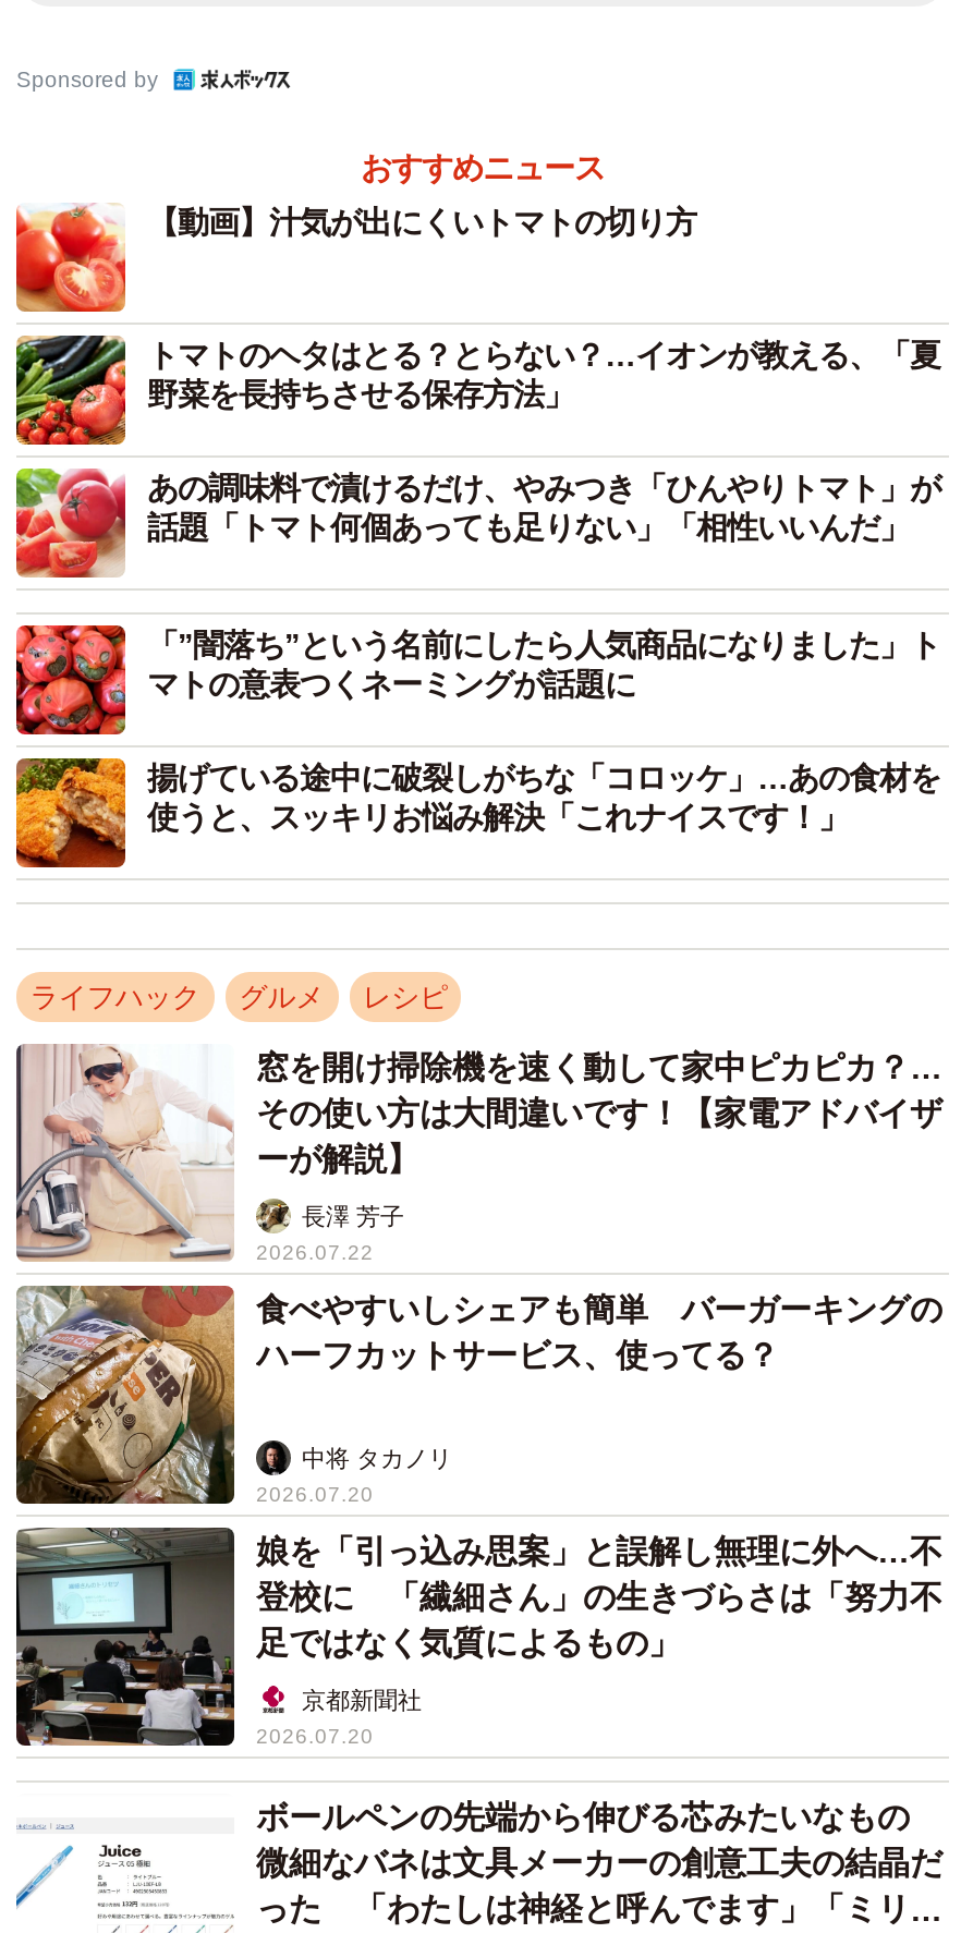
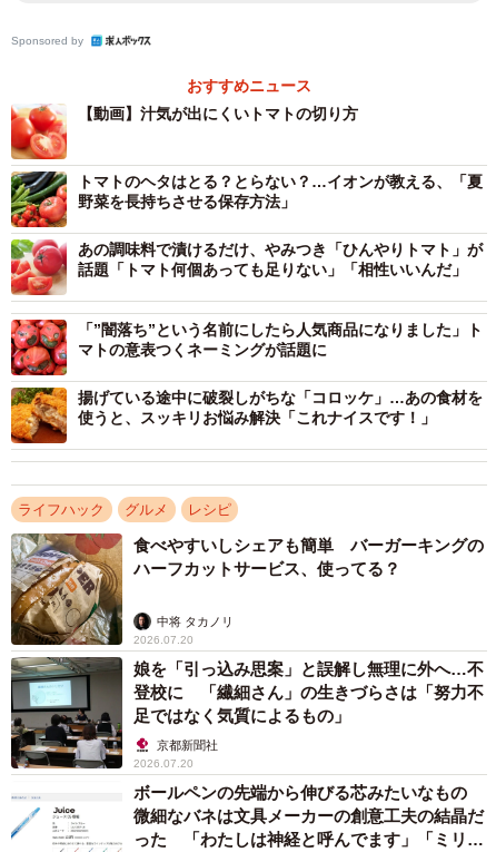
- [image]
- 窓を開け掃除機を速く動して家中ピカピカ？…
- その使い方は大間違いです！【家電アドバイザ
- ーが解説】
- 長澤 芳子
- 2026.07.22
